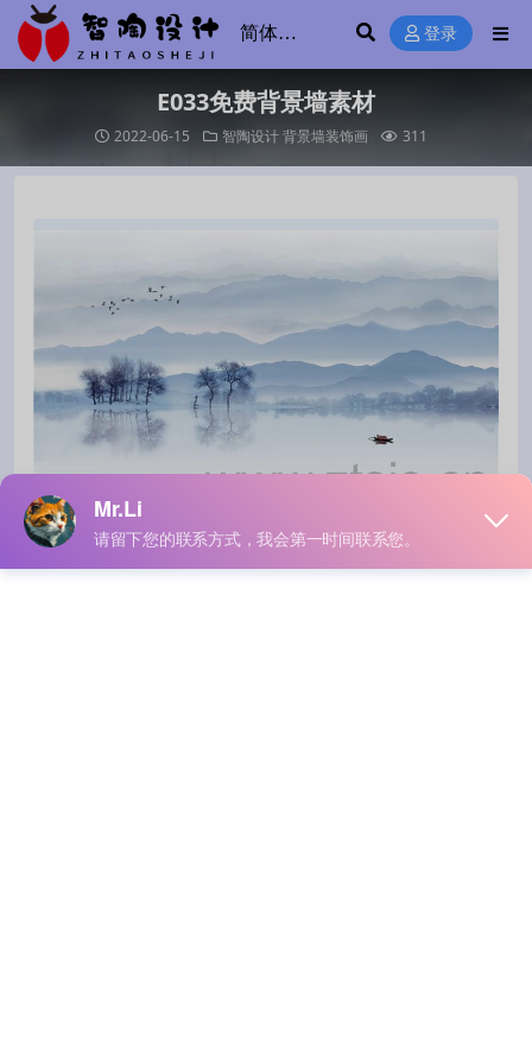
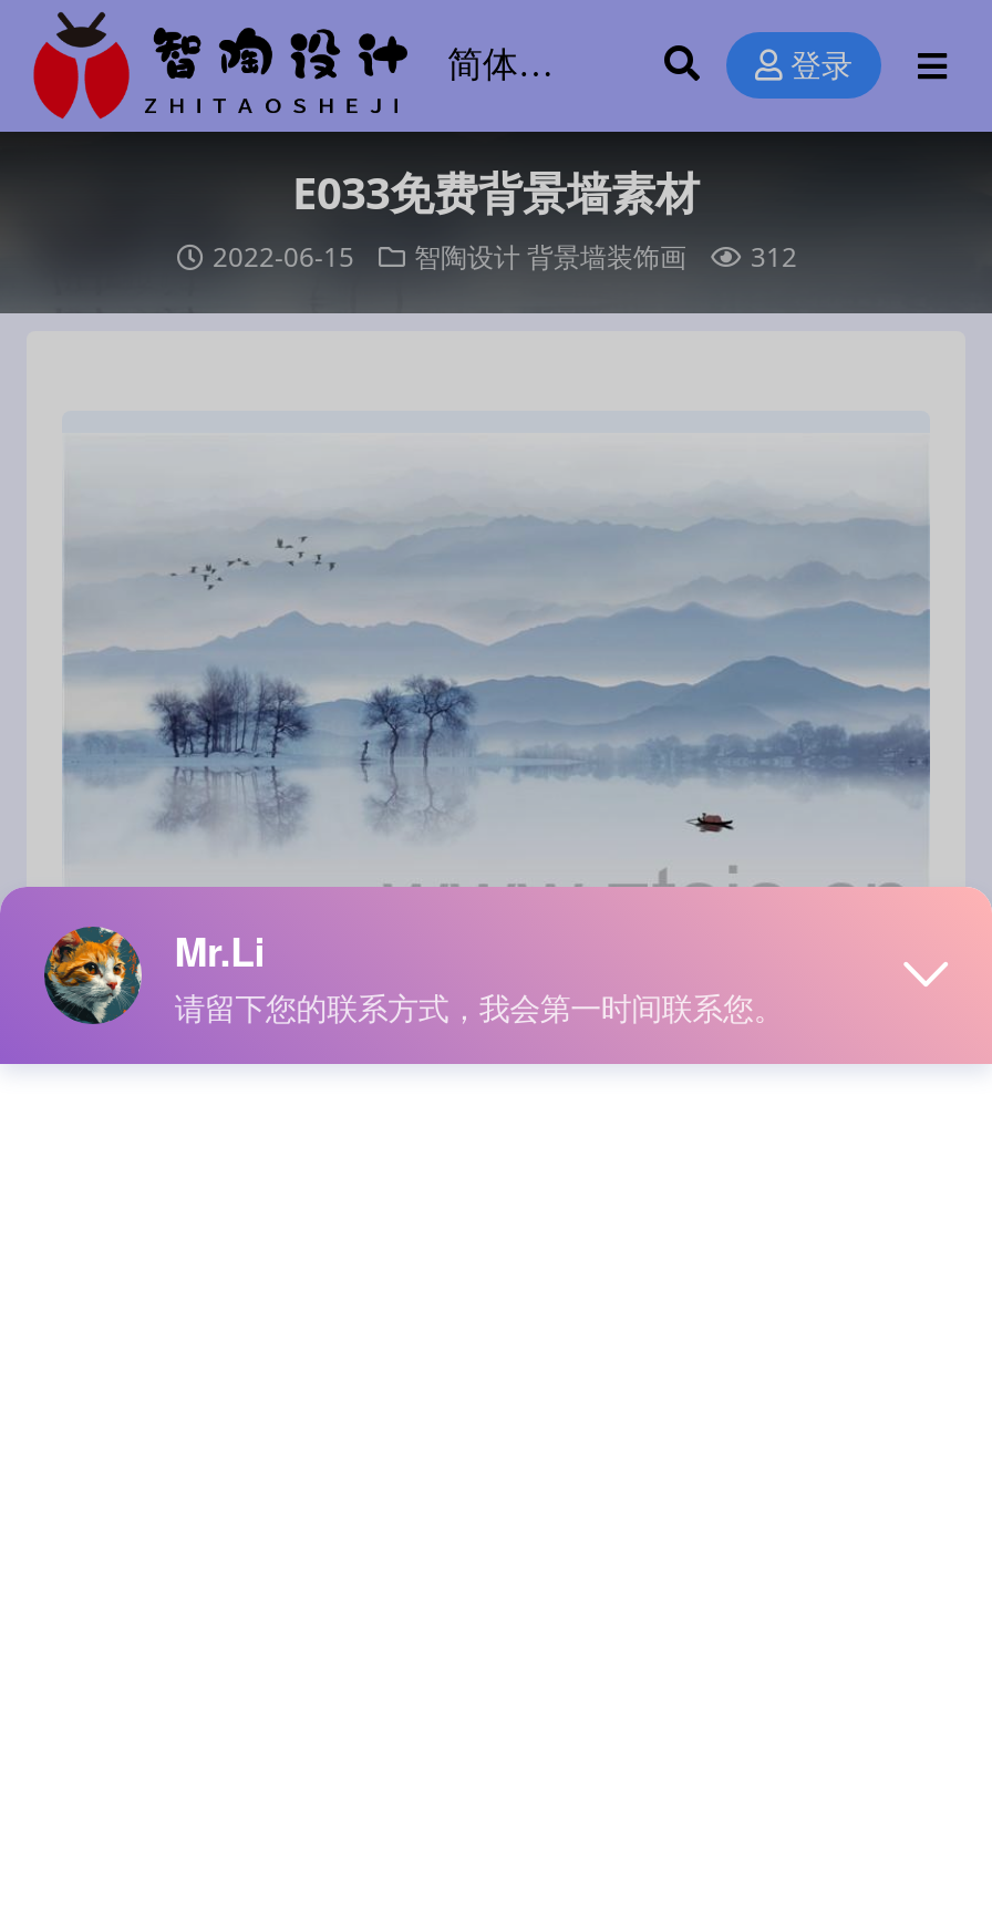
- 2022-06-15 智陶设计 背景墙装饰画 311
+ 2022-06-15 智陶设计 背景墙装饰画 312
